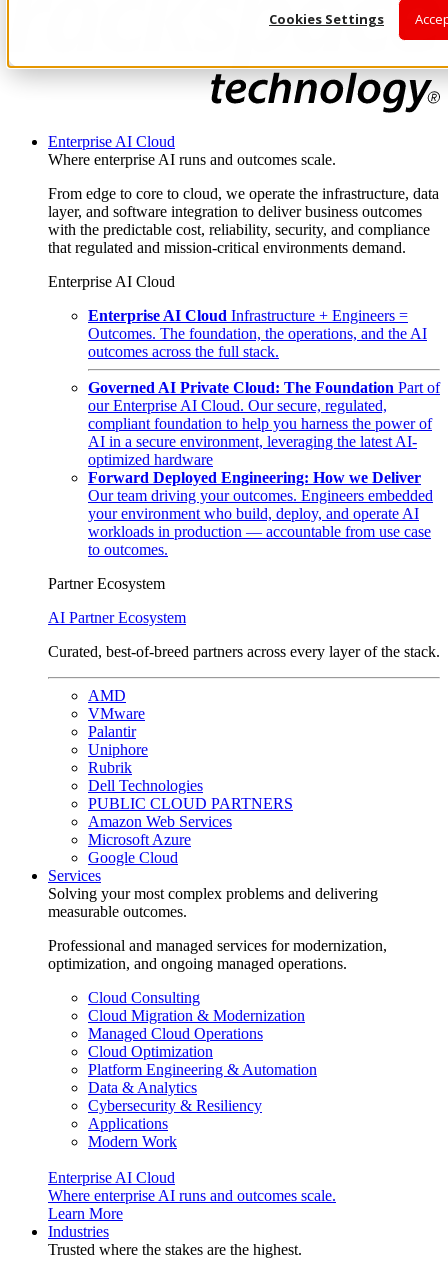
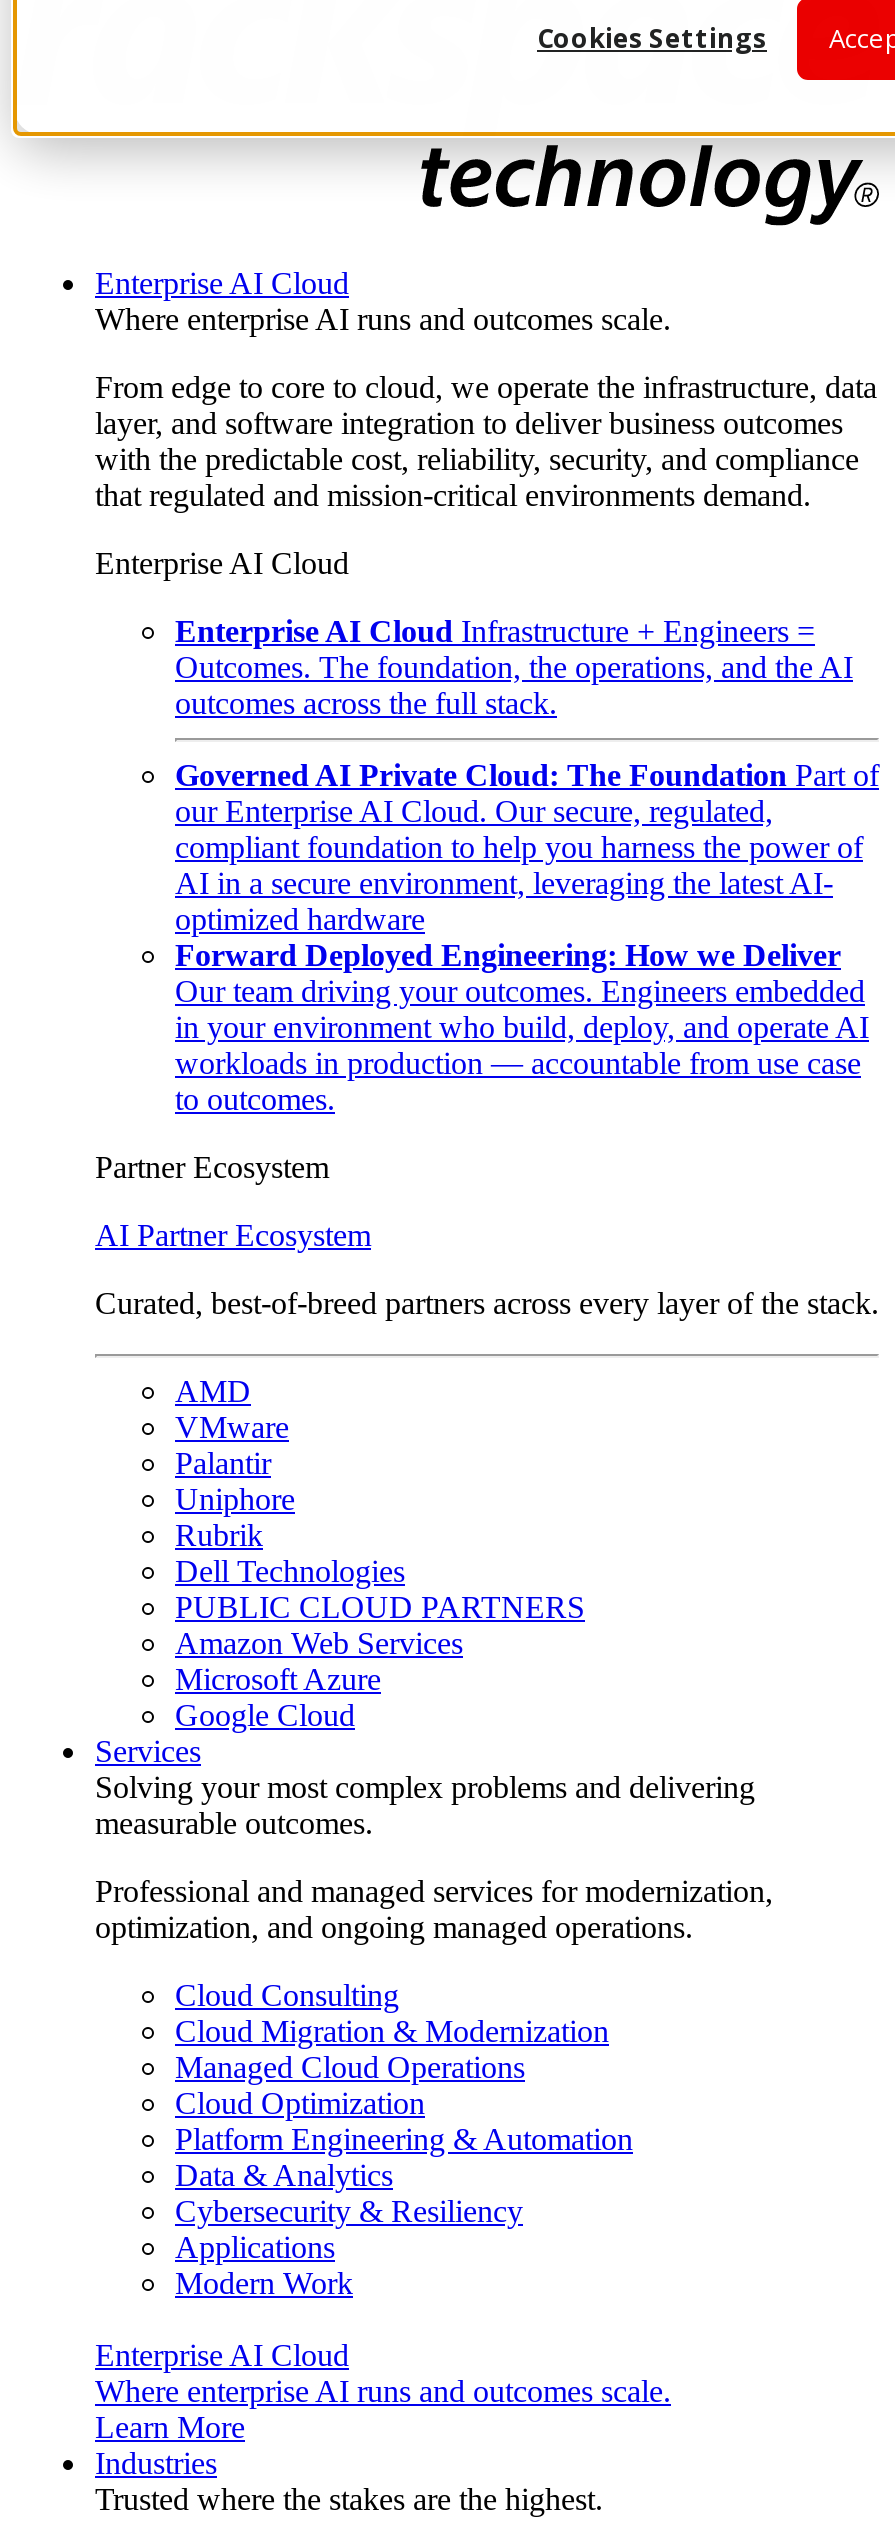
- your environment who build, deploy, and operate AI
+ in your environment who build, deploy, and operate AI
